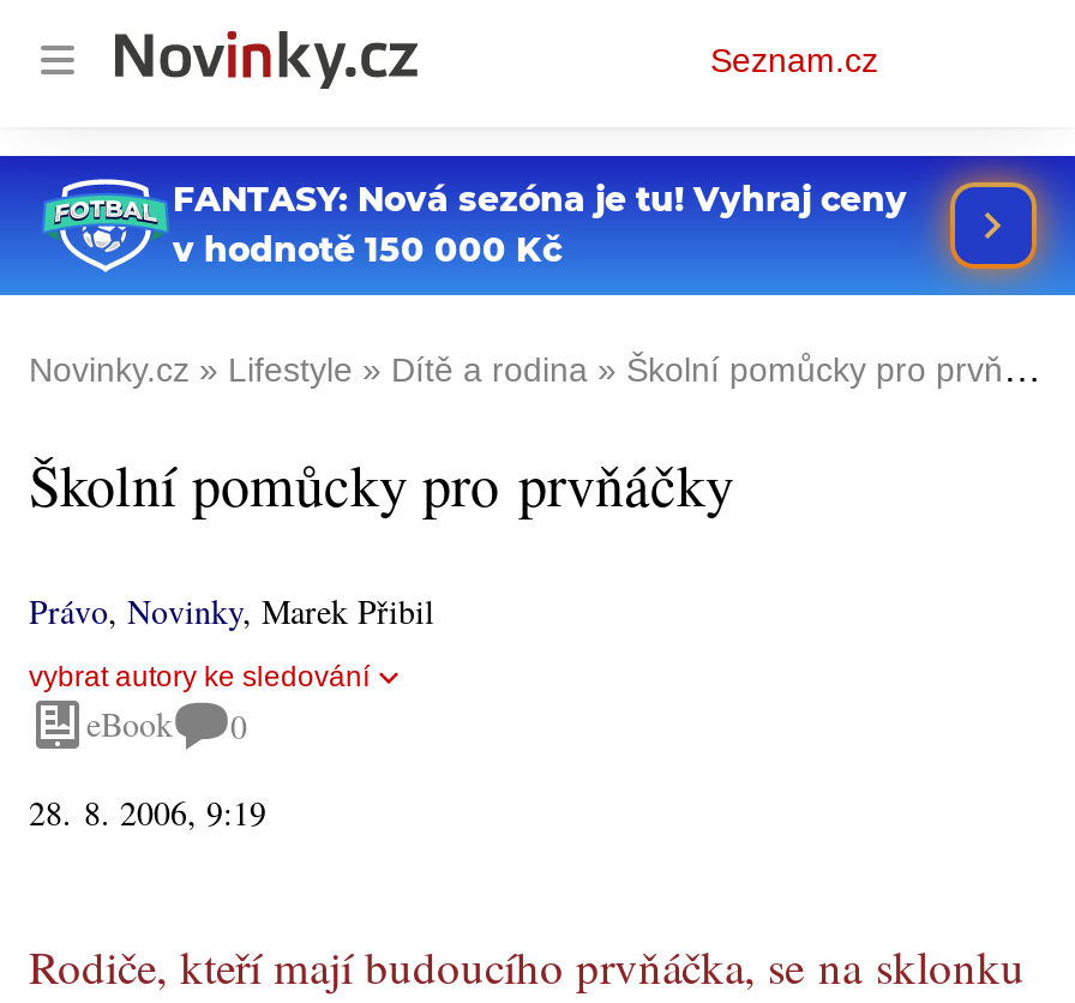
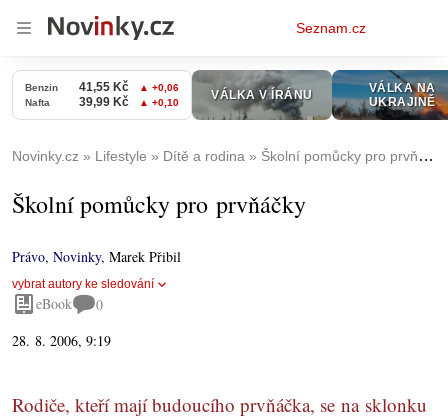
- [image]
+ [image]
